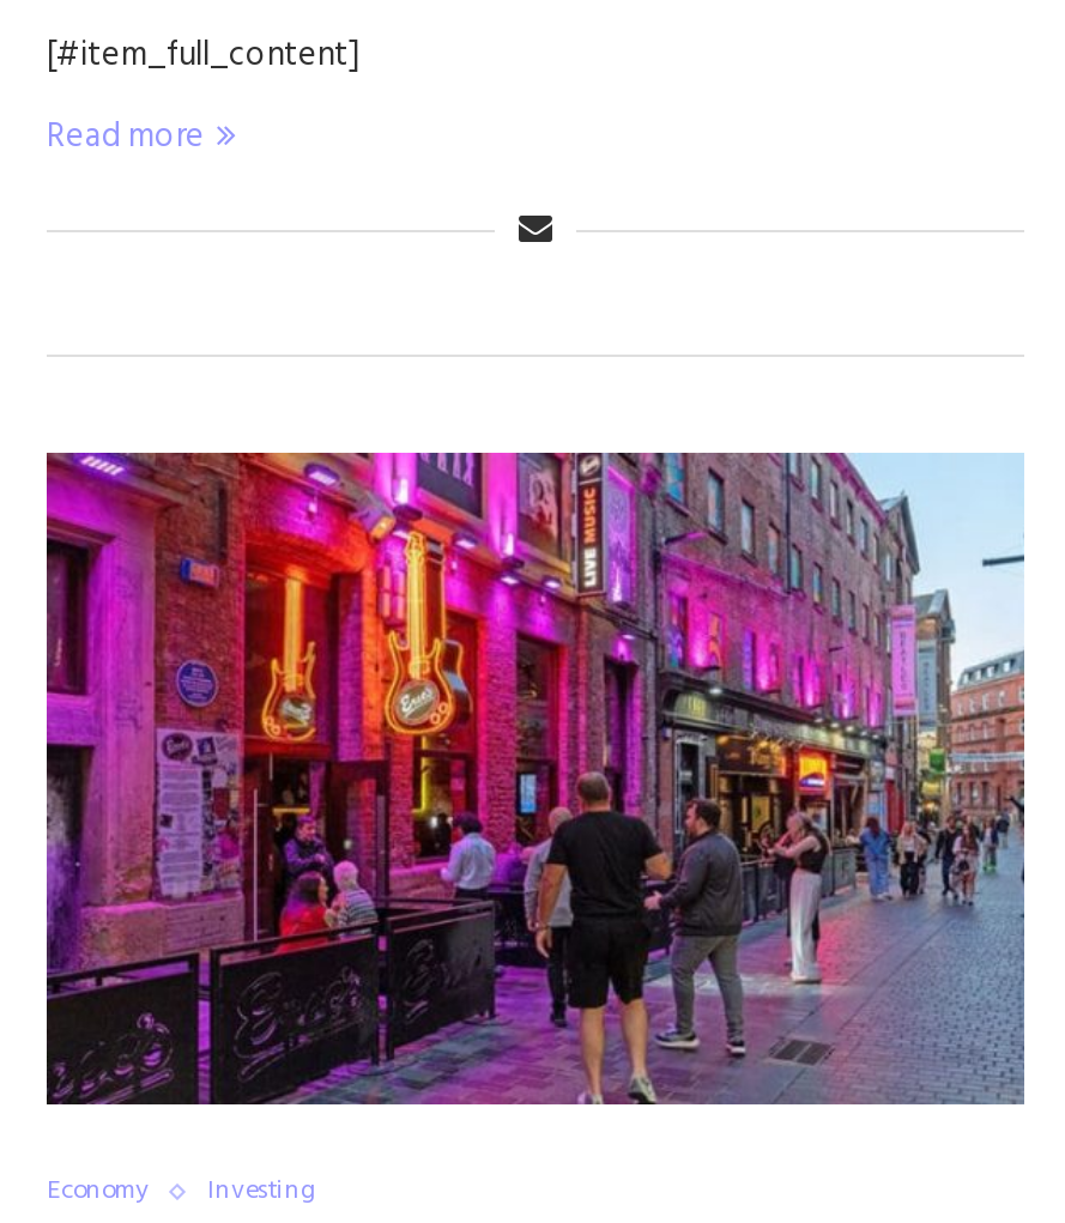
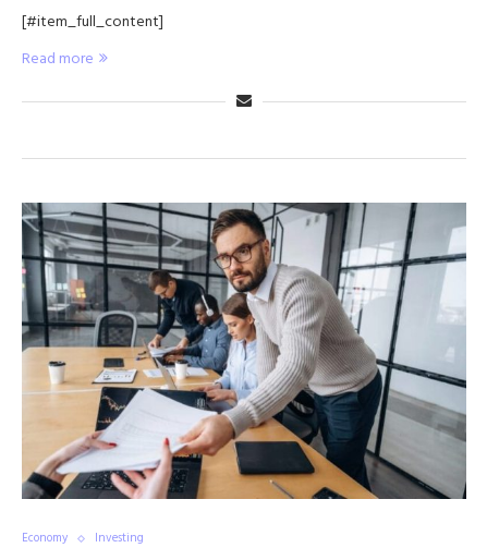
- [image]
+ [image]
